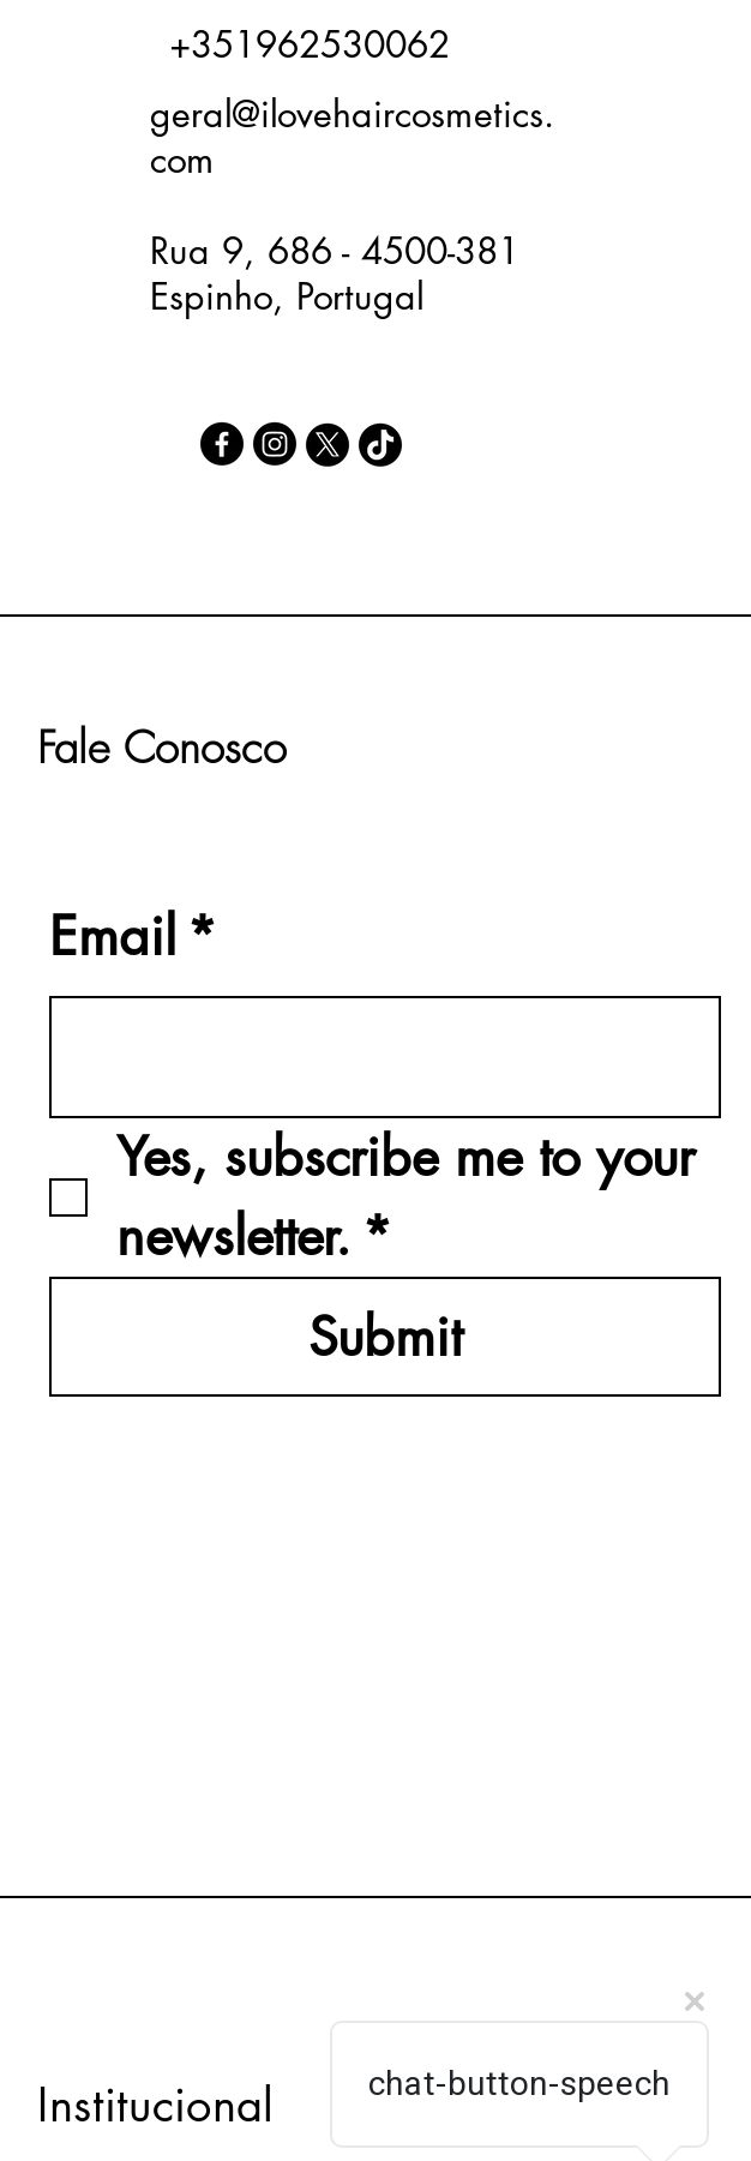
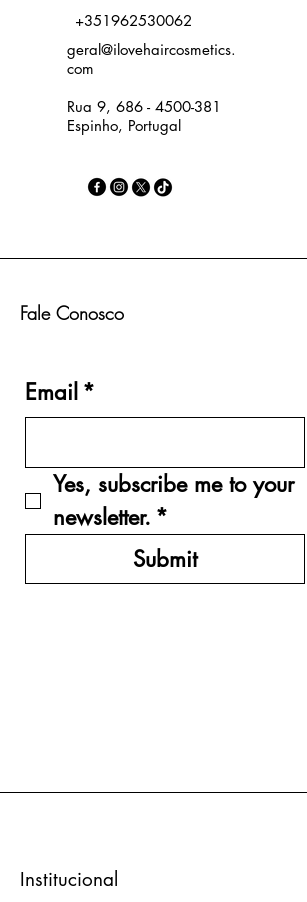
- chat-button-speech
